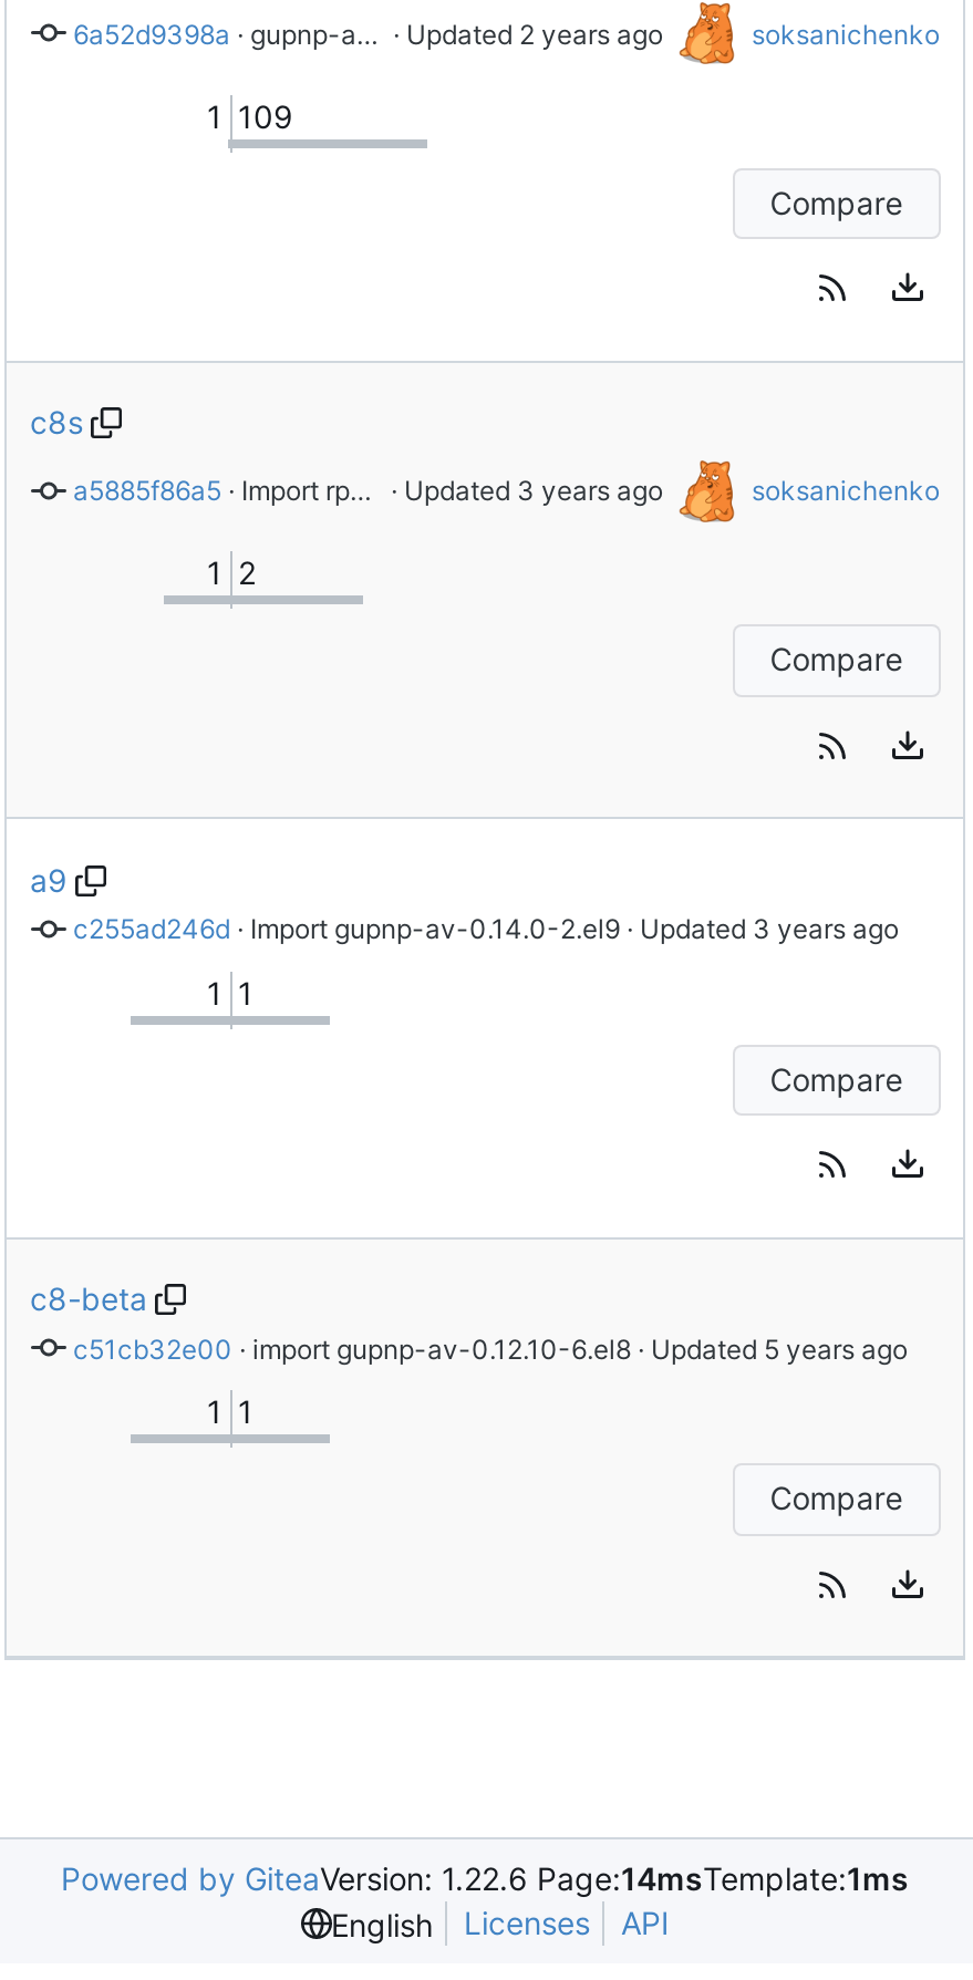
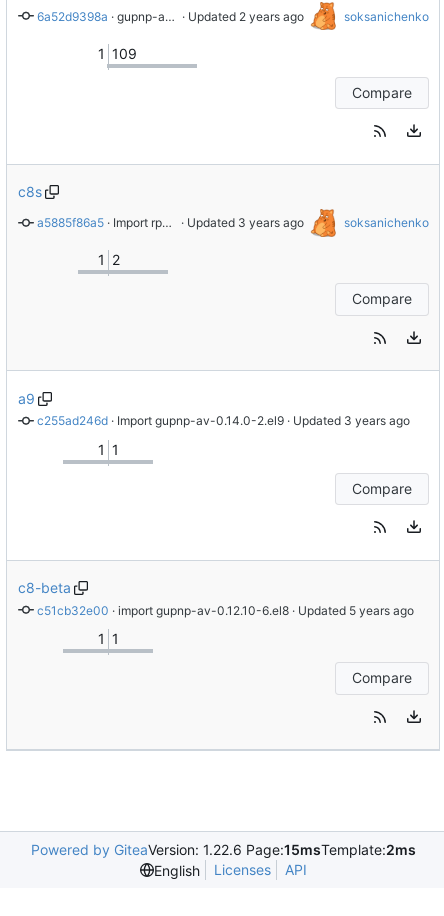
- Powered by GiteaVersion: 1.22.6 Page:14msTemplate:1ms
+ Powered by GiteaVersion: 1.22.6 Page:15msTemplate:2ms
